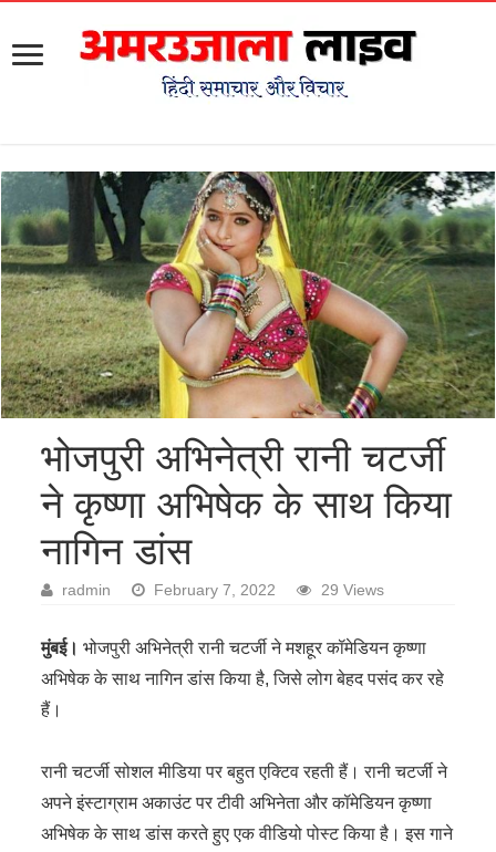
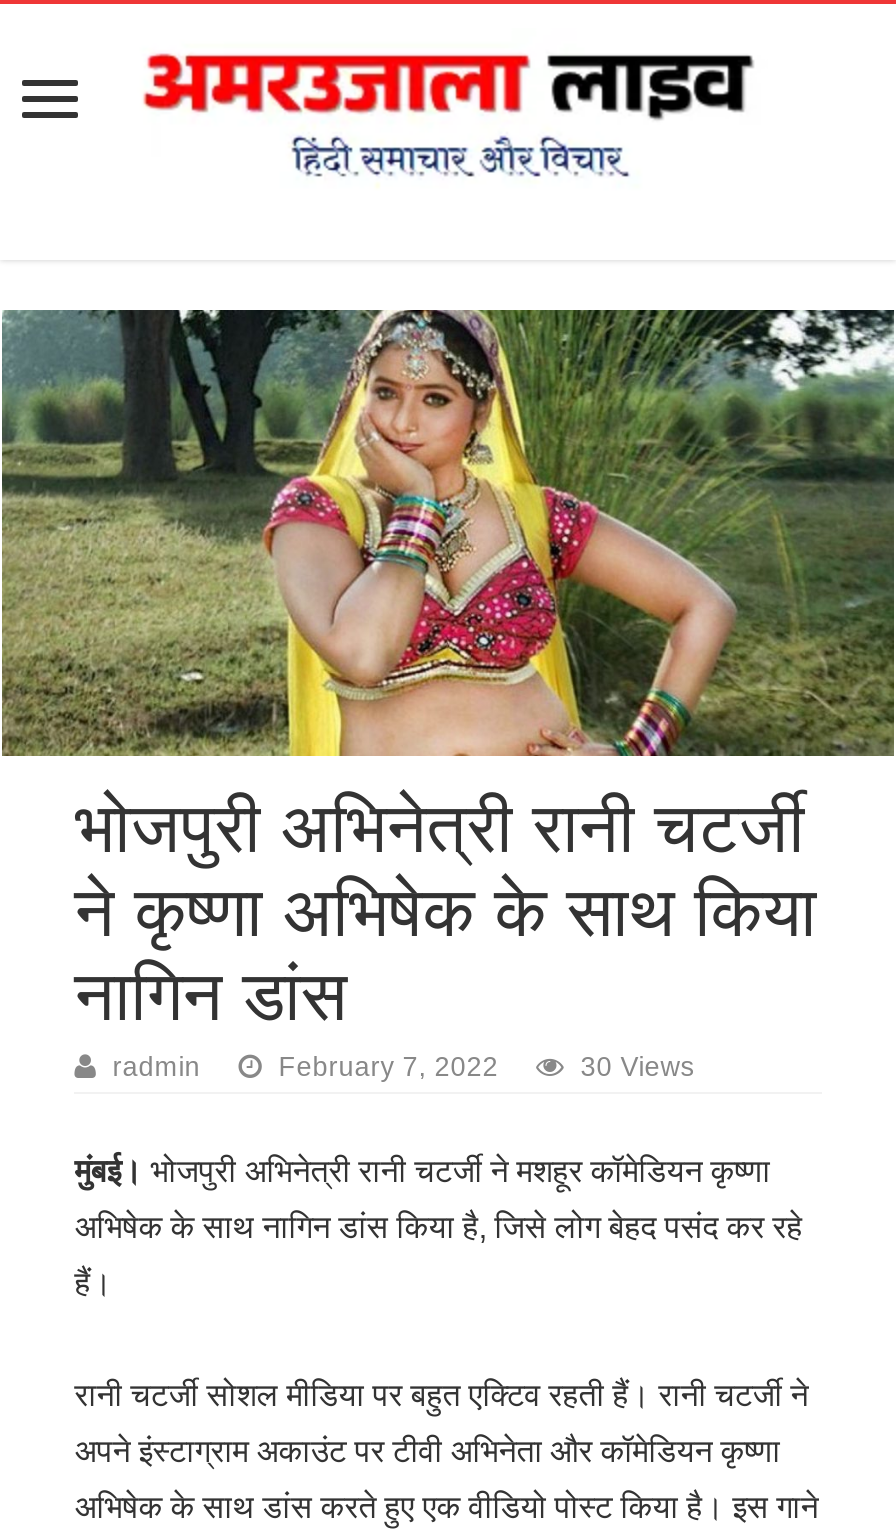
- 29 Views
+ 30 Views
